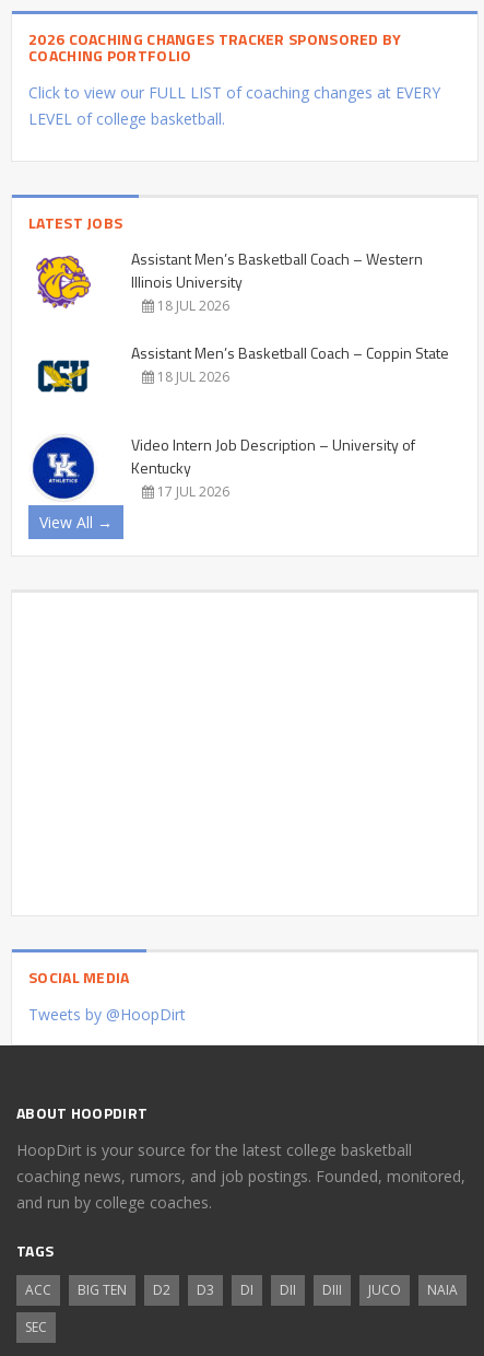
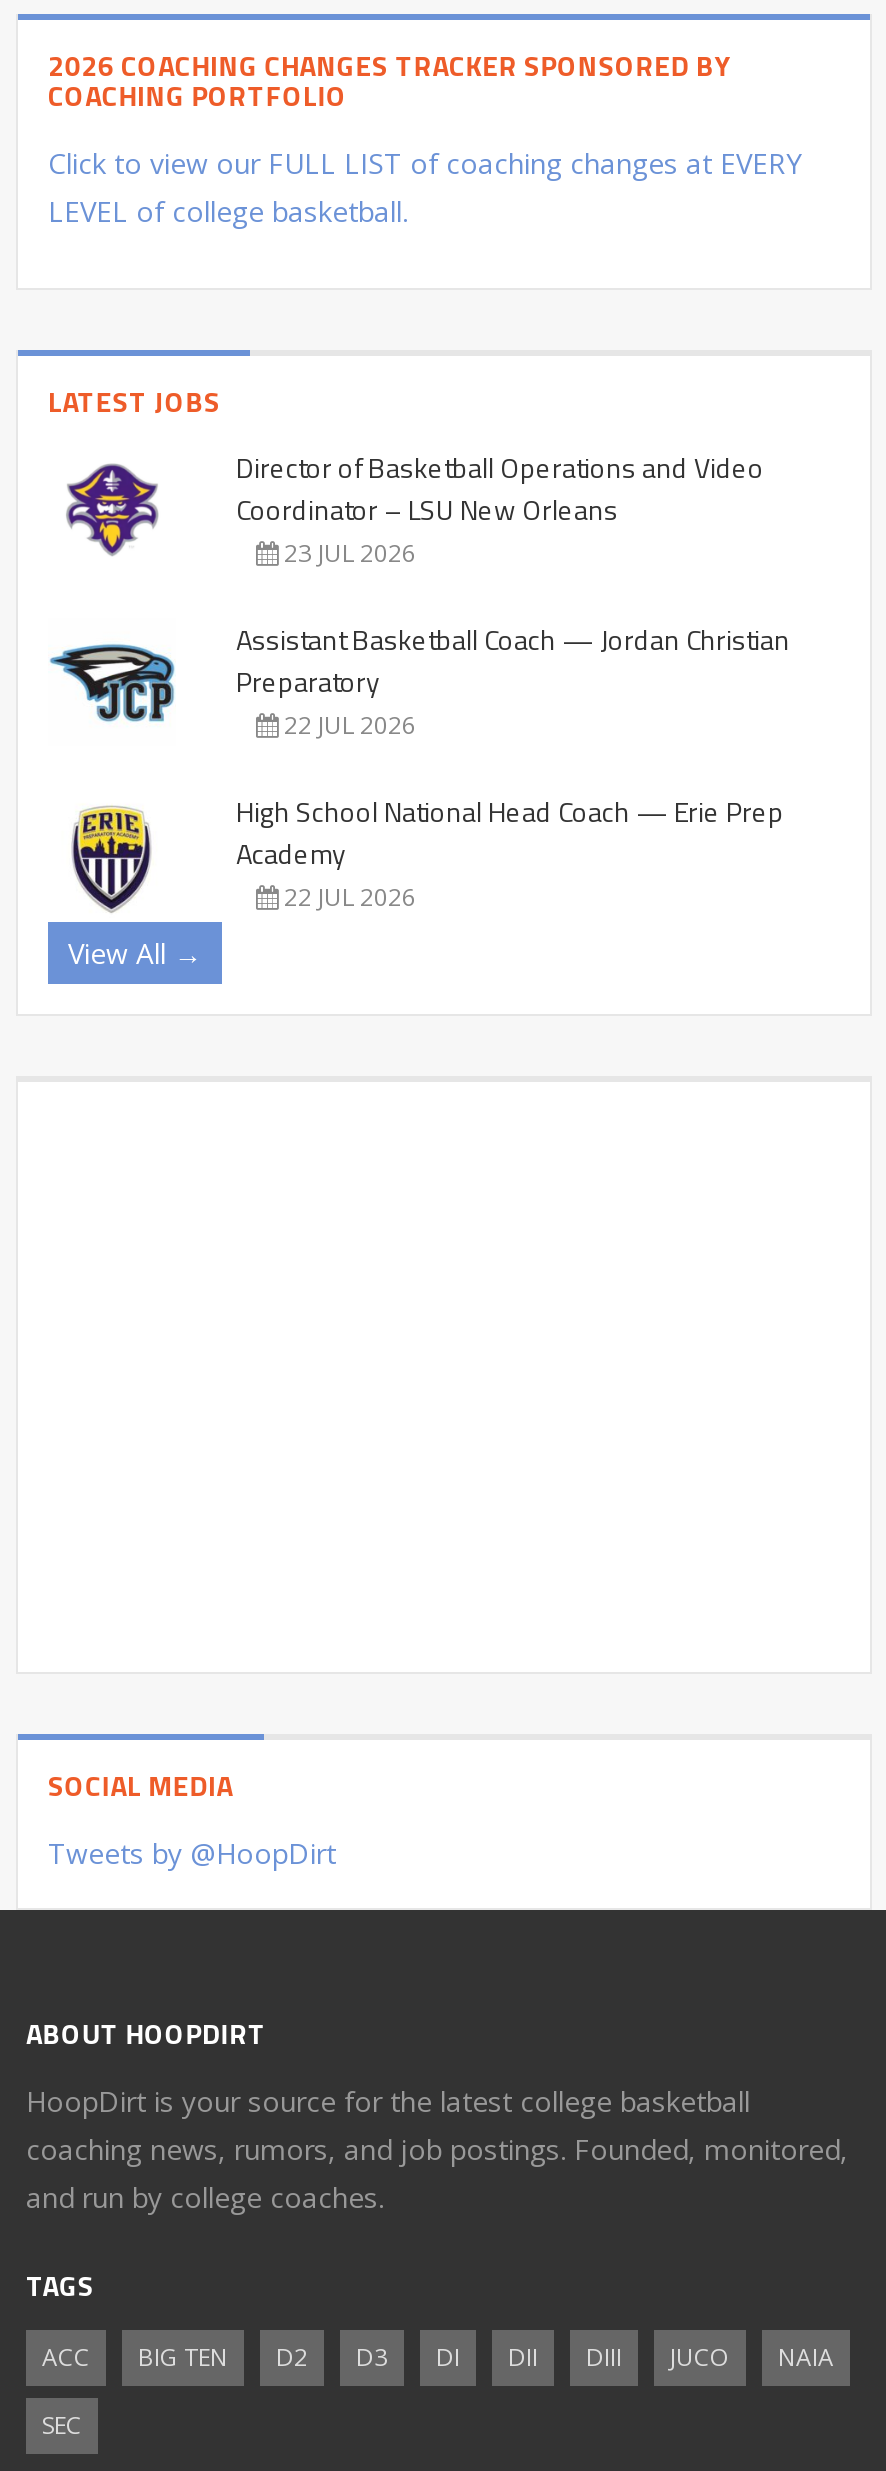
- [image]
- Assistant Men’s Basketball Coach – Western
- Illinois University
- 18 JUL 2026
+ [image]
+ Director of Basketball Operations and Video
+ Coordinator – LSU New Orleans
+ 23 JUL 2026

- [image]
- Assistant Men’s Basketball Coach – Coppin State
- 18 JUL 2026
+ [image]
+ Assistant Basketball Coach — Jordan Christian
+ Preparatory
+ 22 JUL 2026

- [image]
- Video Intern Job Description – University of
- Kentucky
- 17 JUL 2026
+ [image]
+ High School National Head Coach — Erie Prep
+ Academy
+ 22 JUL 2026
